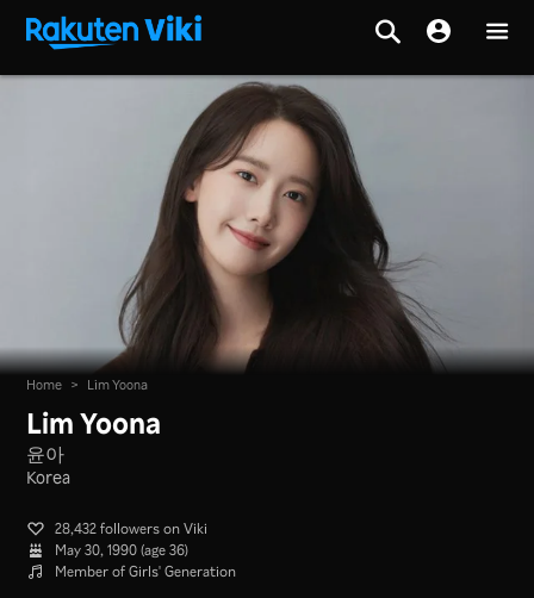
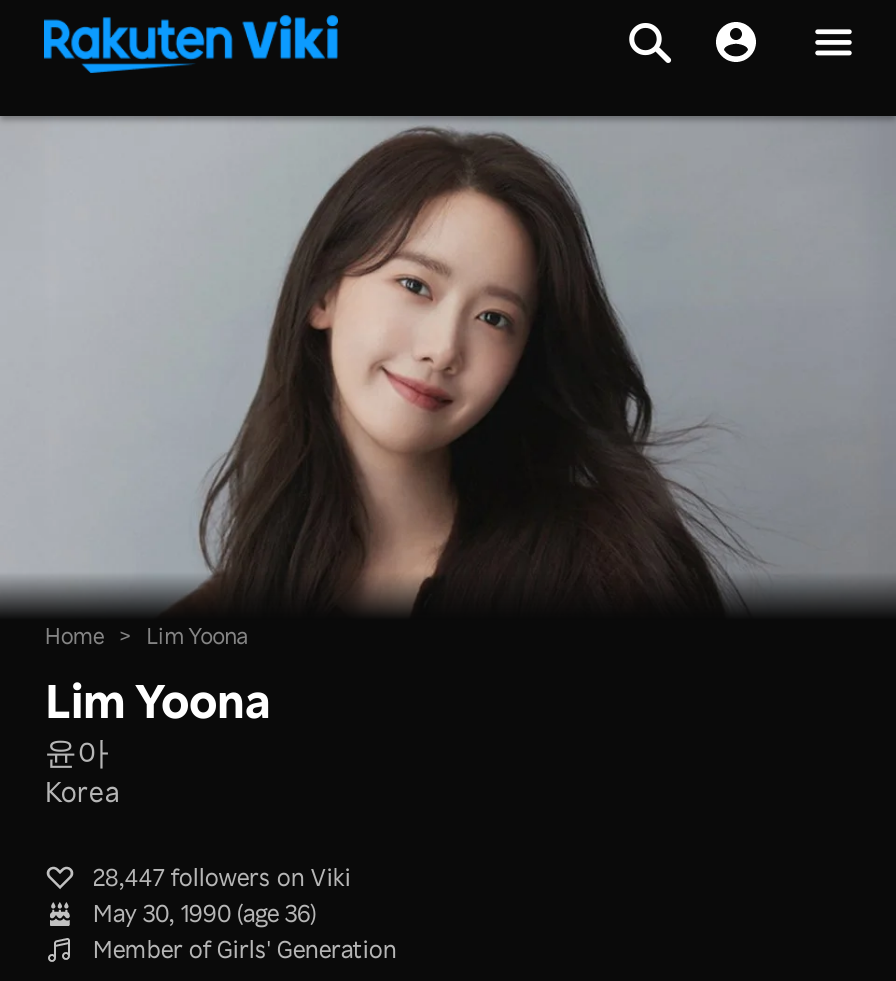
- 28,432 followers on Viki
+ 28,447 followers on Viki
